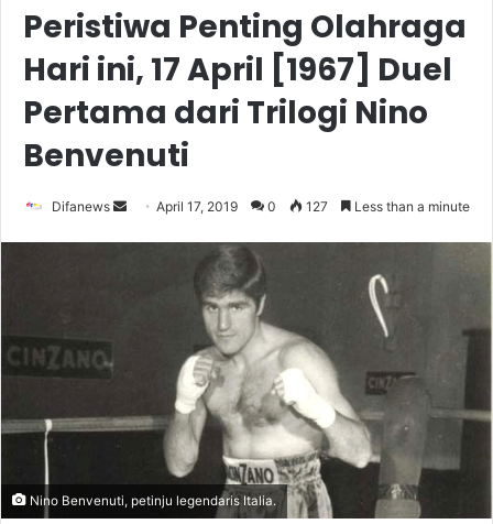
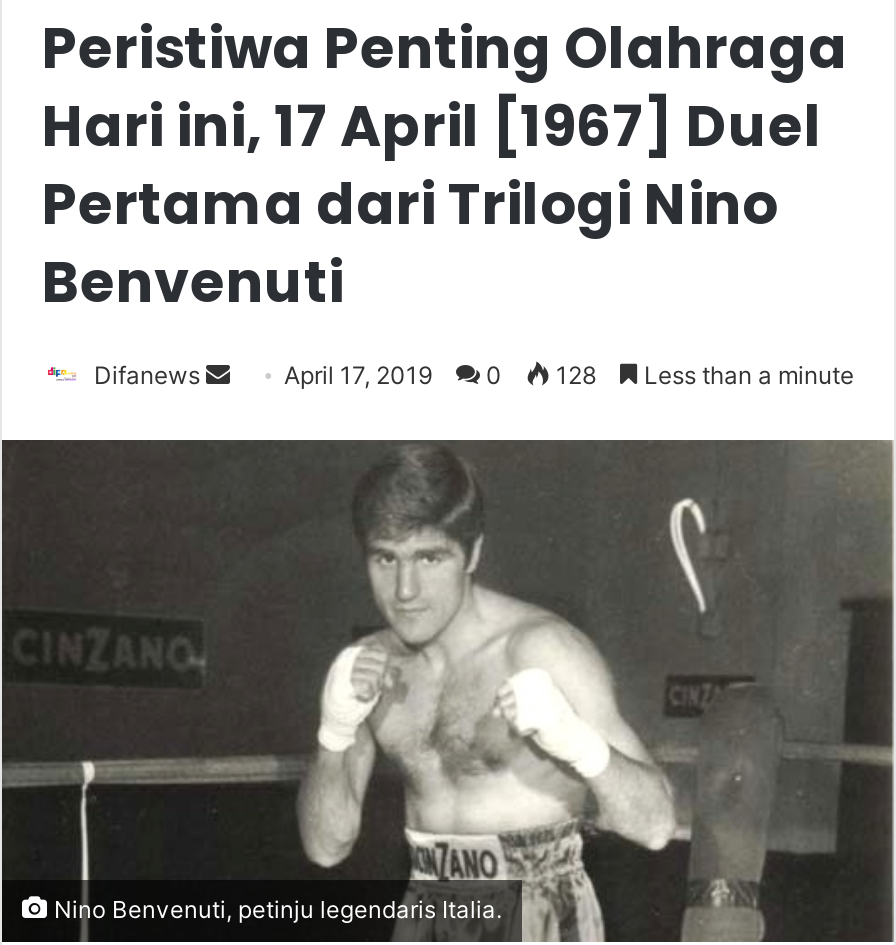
- 127
+ 128
